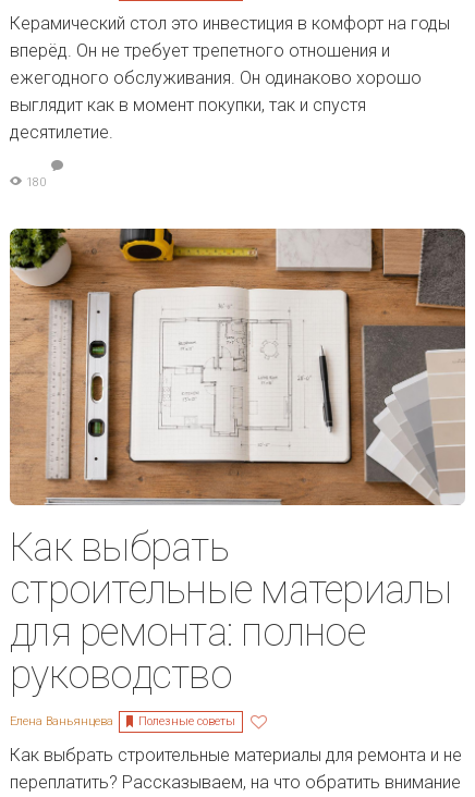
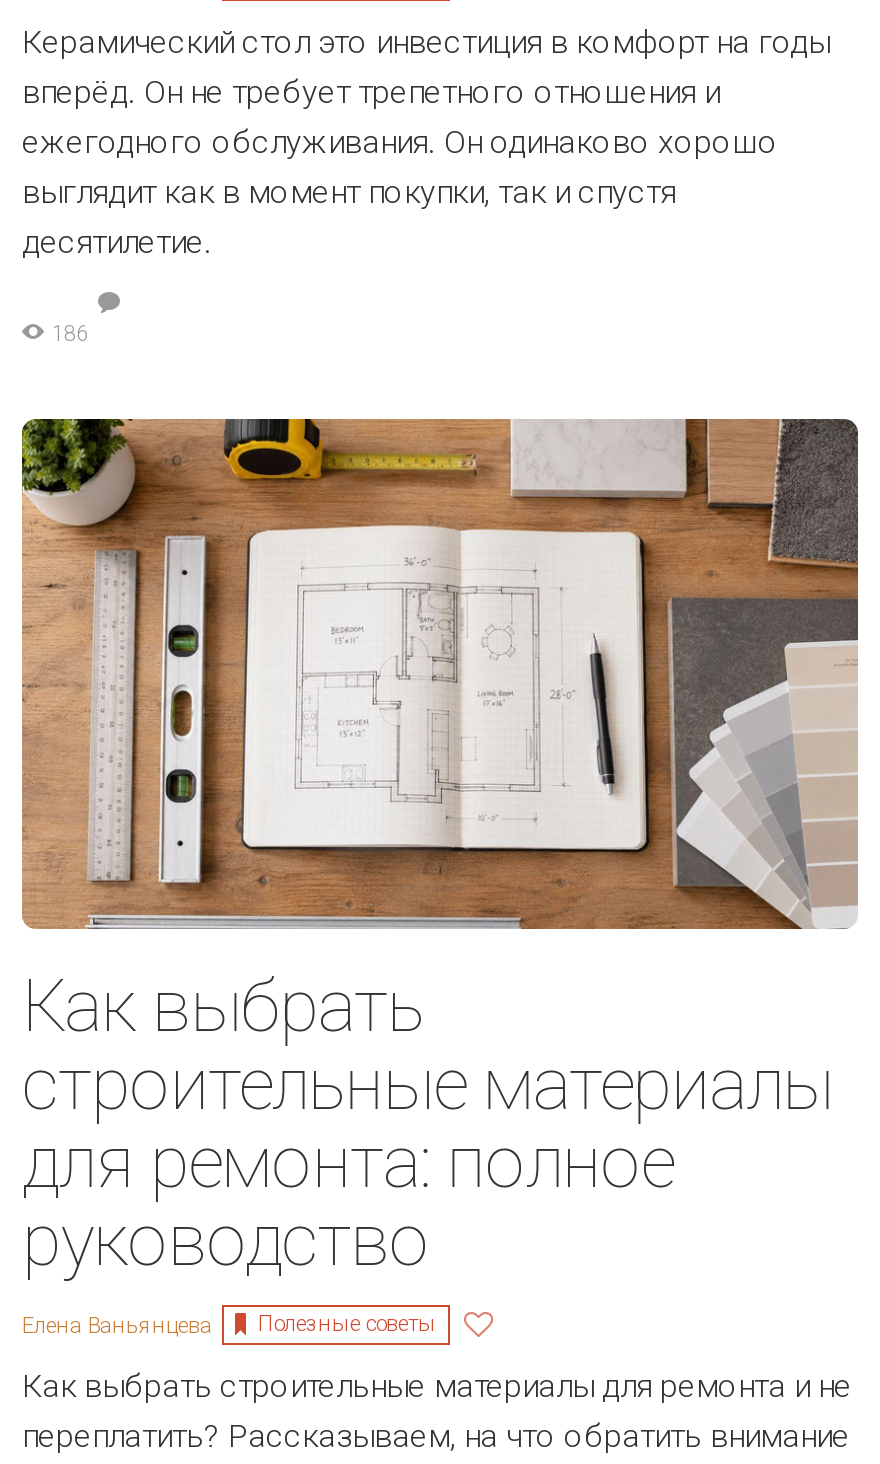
- 180
+ 186
